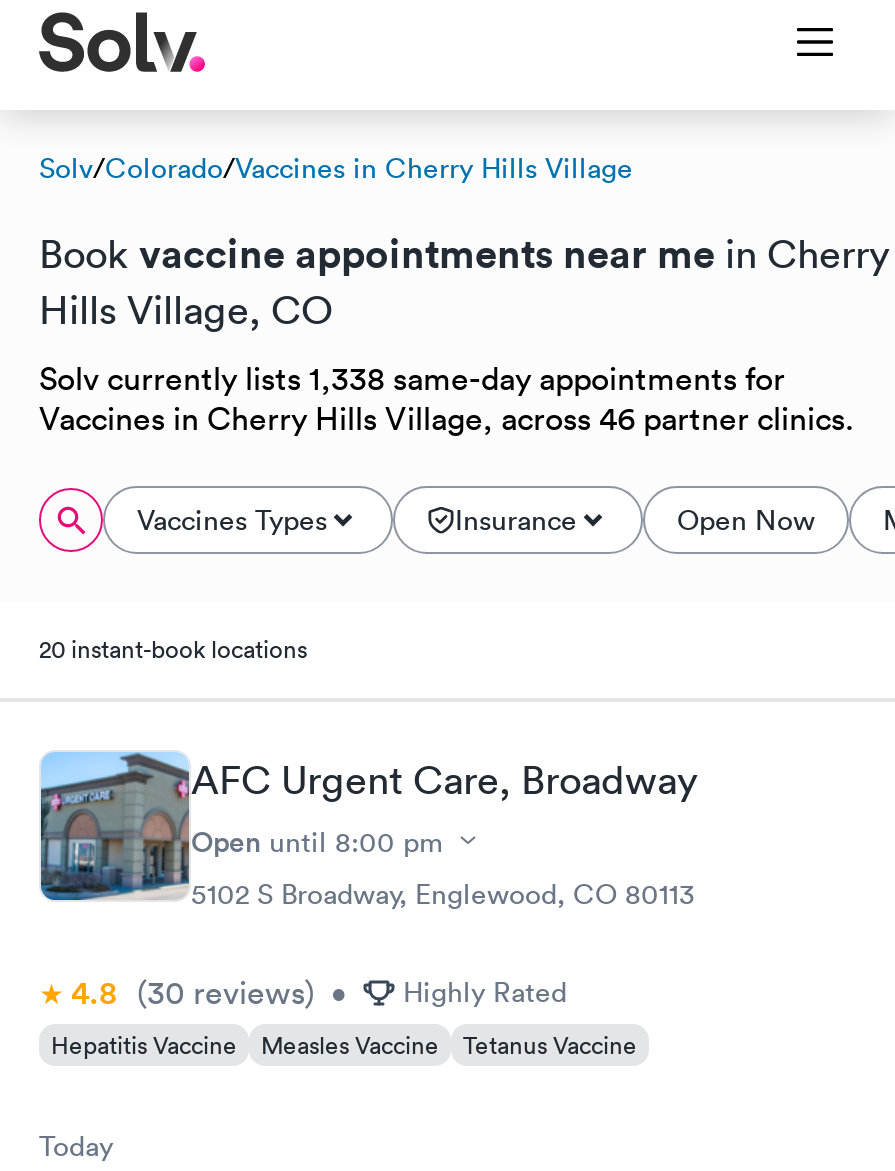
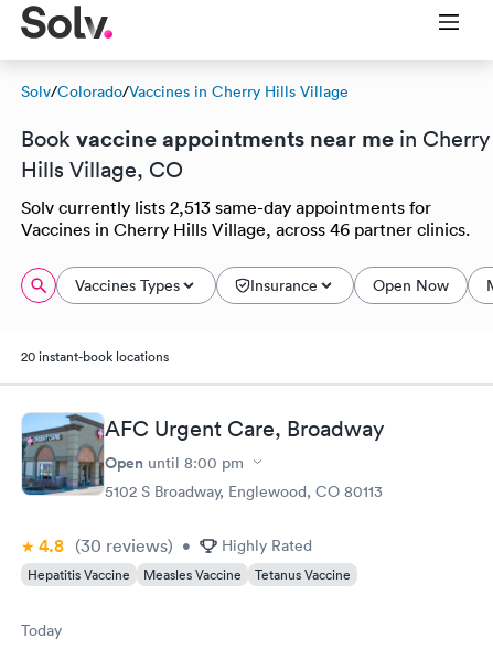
- Solv currently lists 1,338 same-day appointments for
+ Solv currently lists 2,513 same-day appointments for
